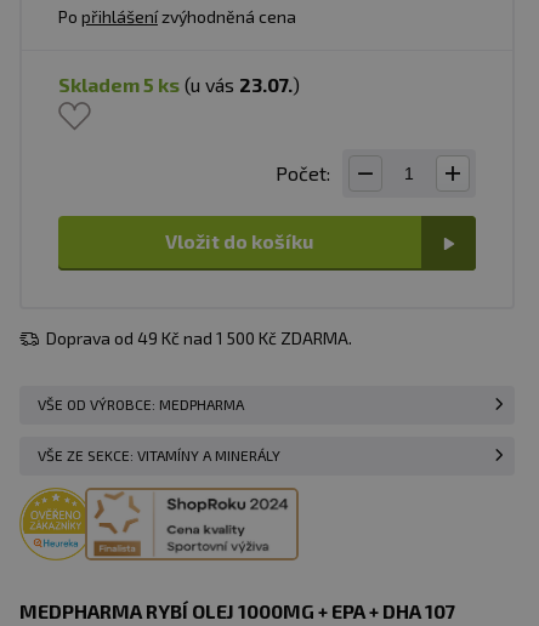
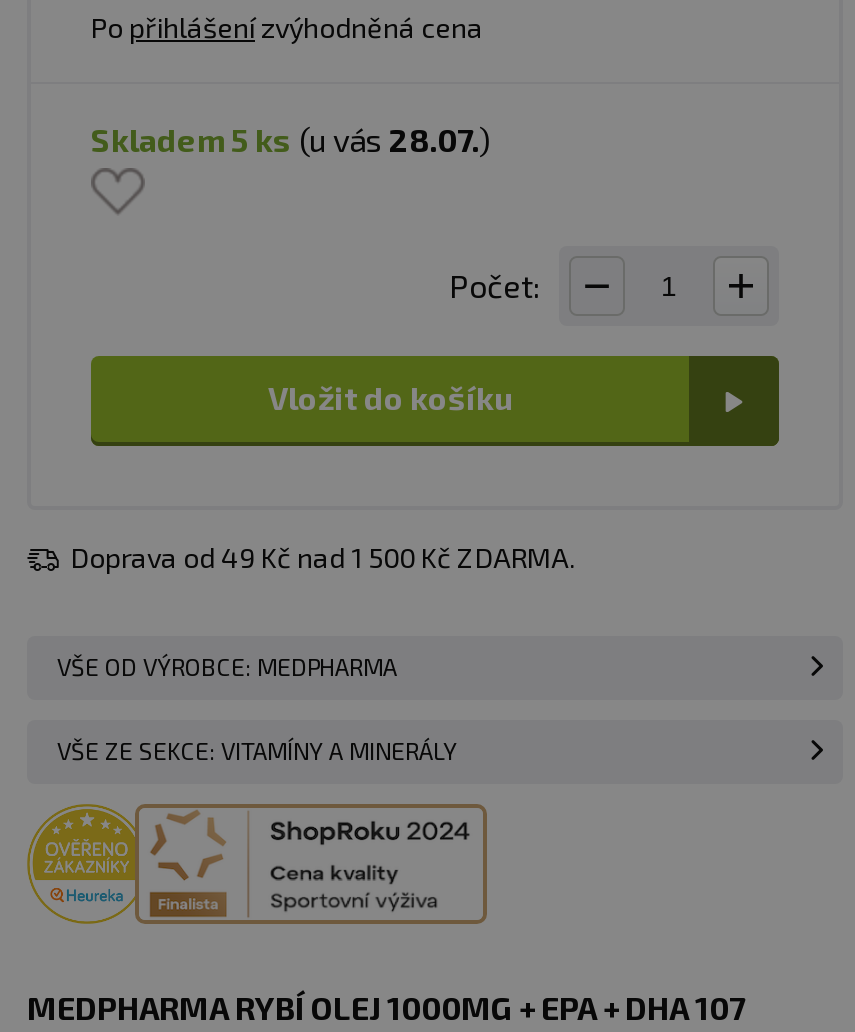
- skladem 5 ks (u vás 23.07.)
+ skladem 5 ks (u vás 28.07.)
